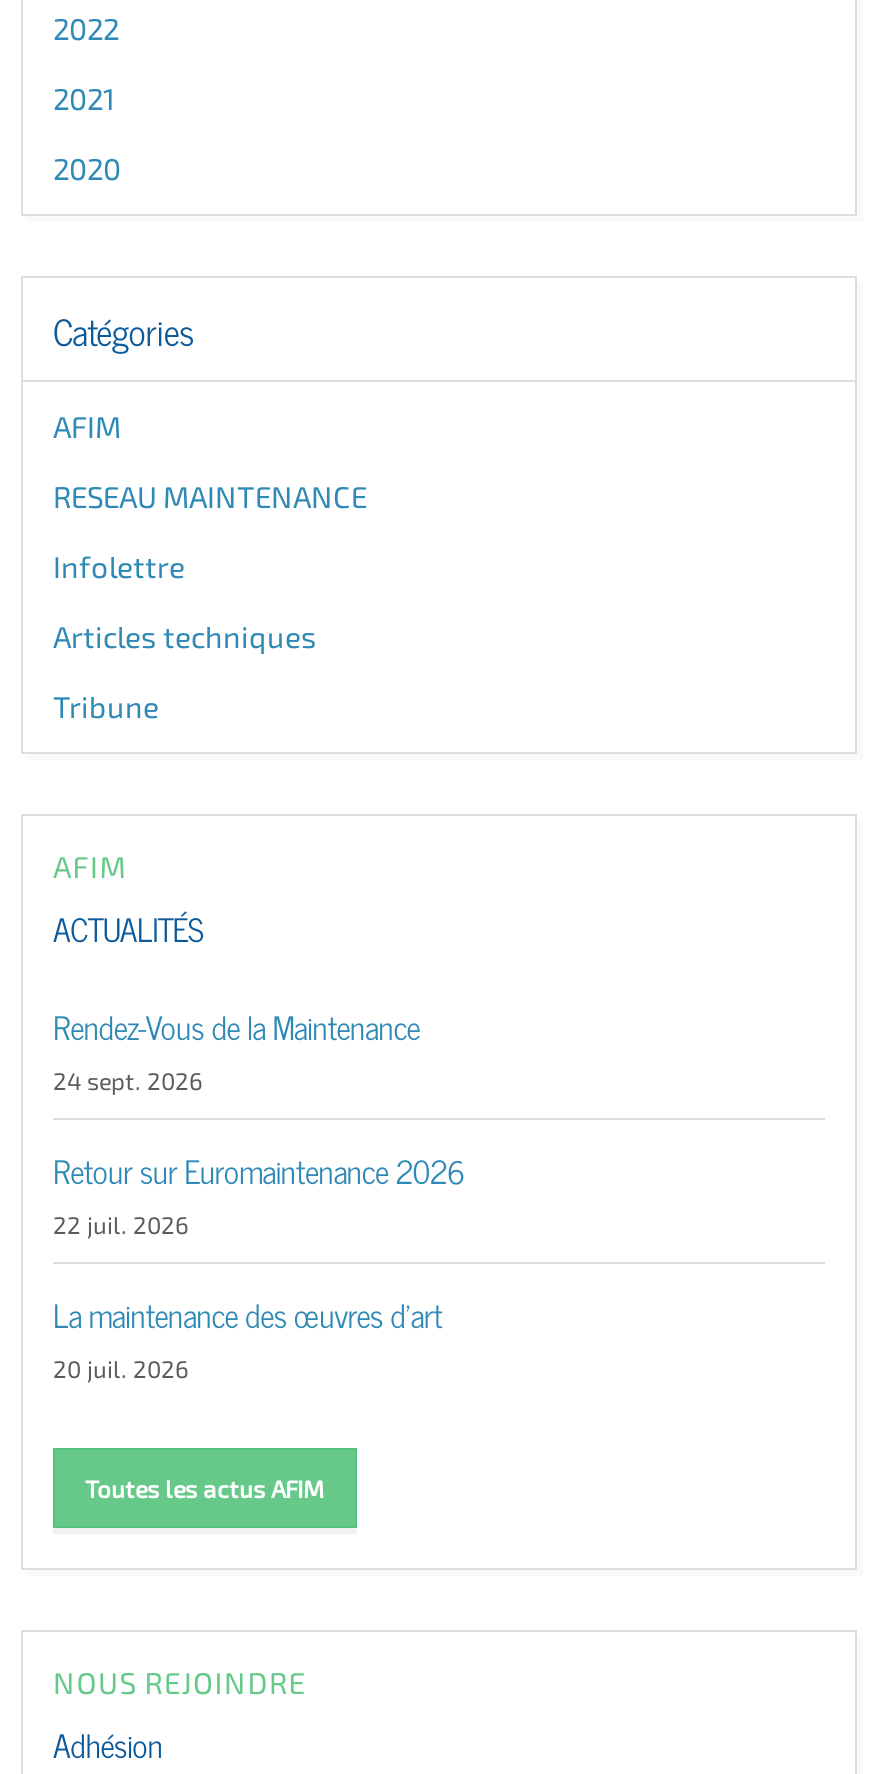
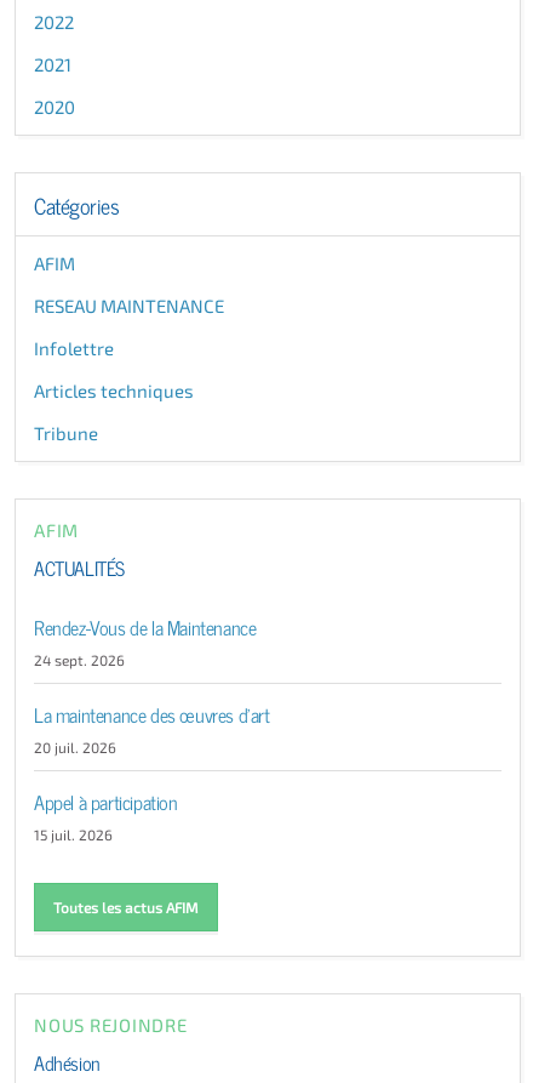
- Retour sur Euromaintenance 2026
- 22 juil. 2026

moved up: La maintenance des œuvres d'art | 20 juil. 2026

+ Appel à participation
+ 15 juil. 2026
